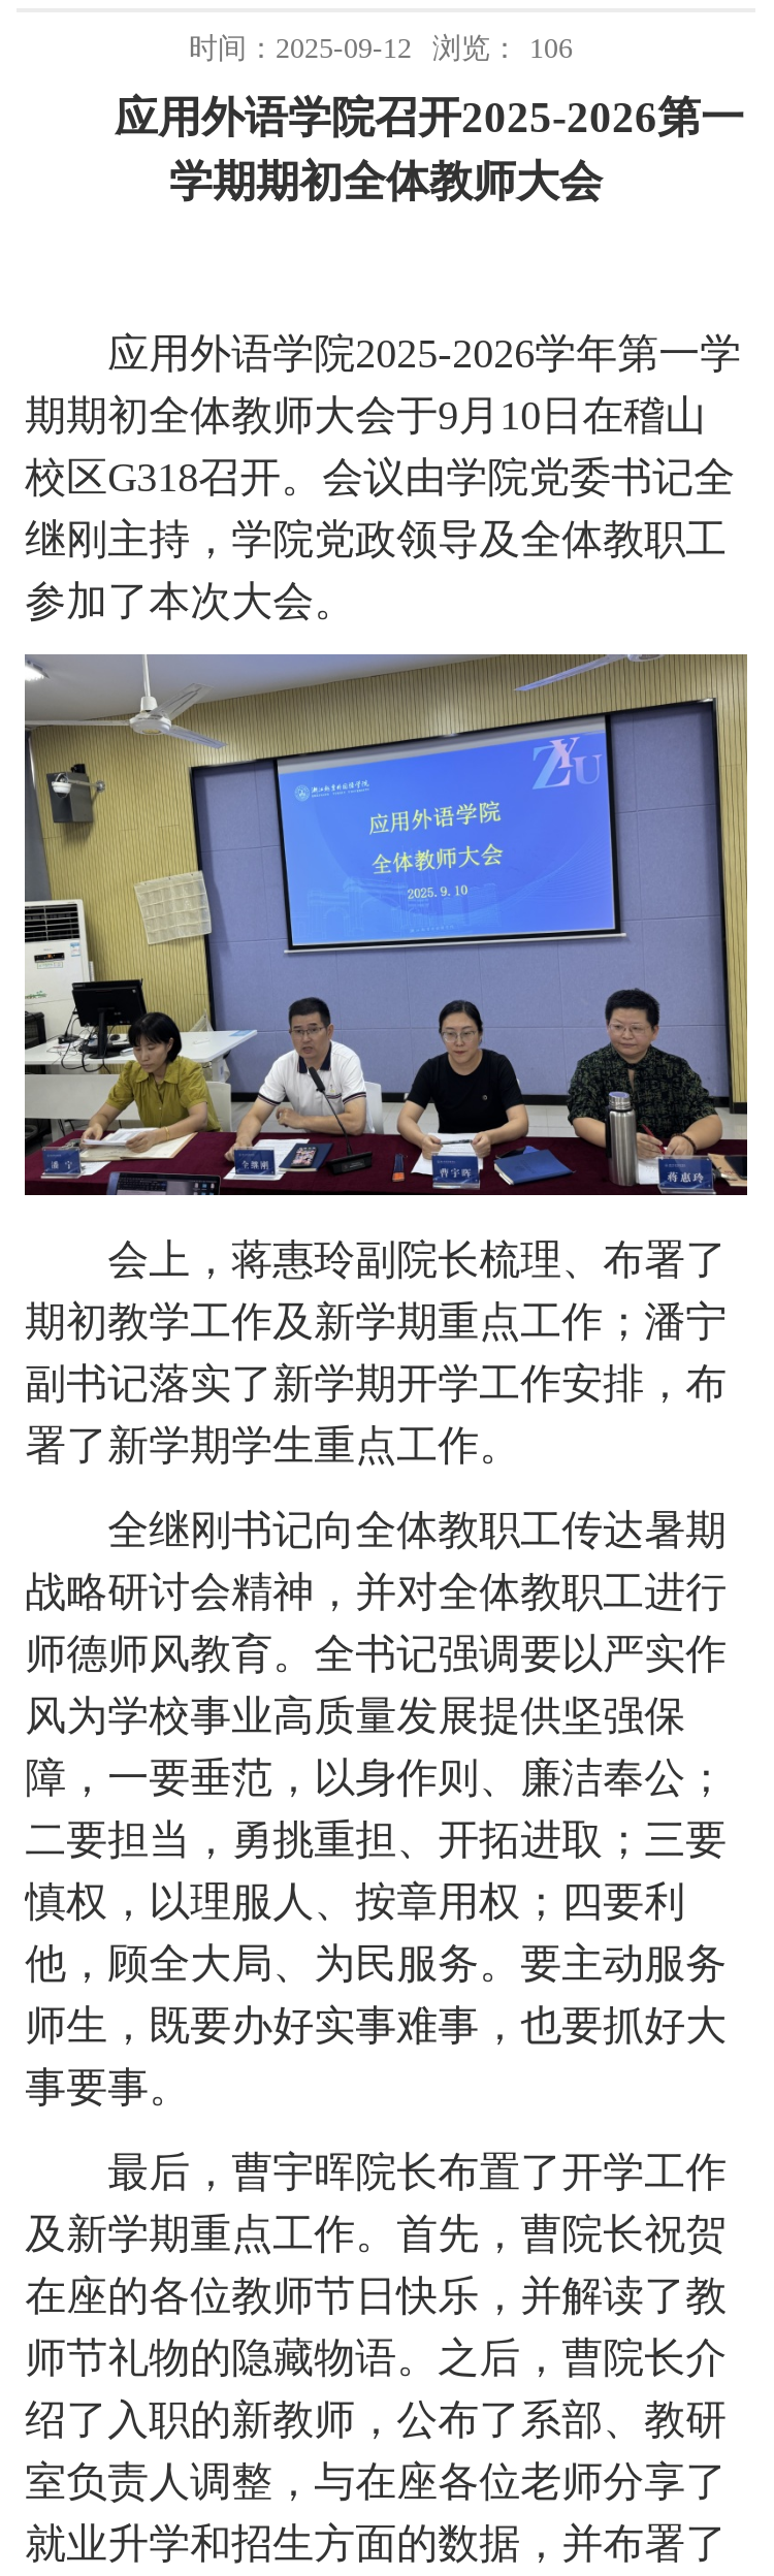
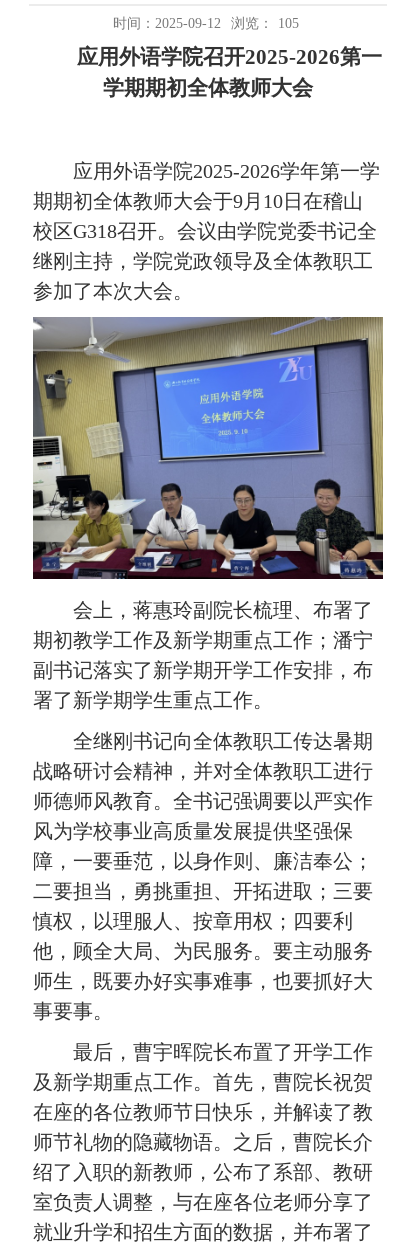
- 时间：2025-09-12 浏览： 106
+ 时间：2025-09-12 浏览： 105
